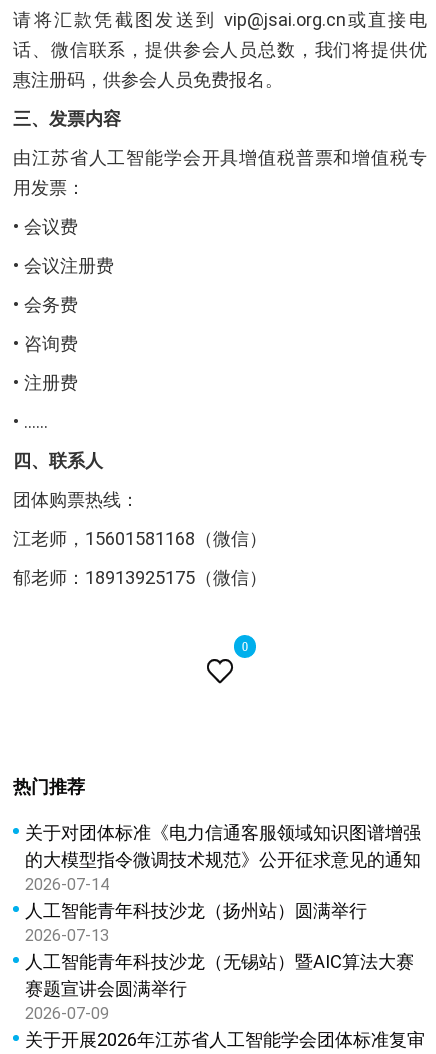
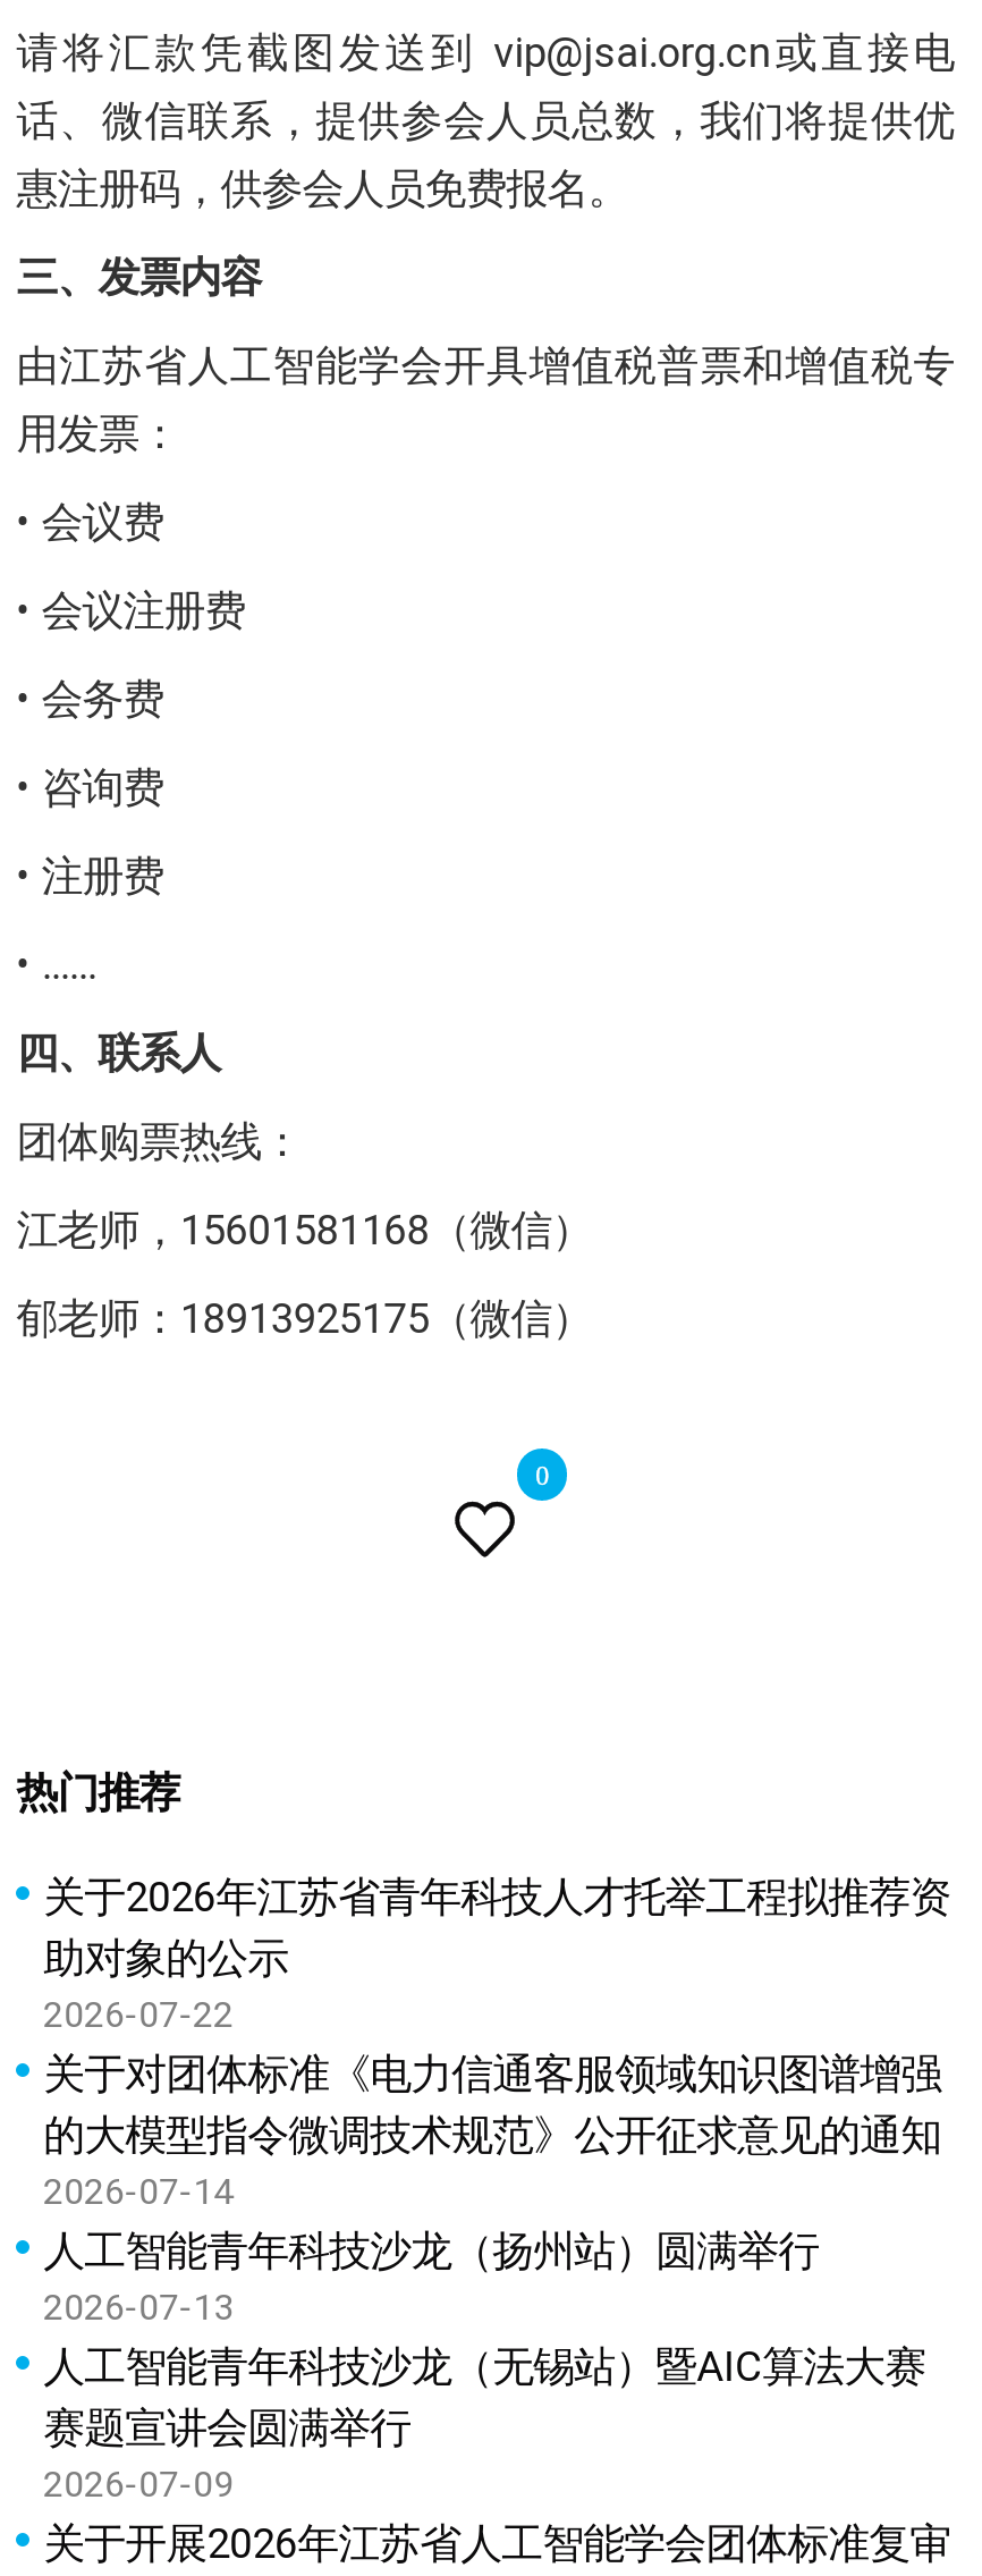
+ 关于2026年江苏省青年科技人才托举工程拟推荐资
+ 助对象的公示
+ 2026-07-22
